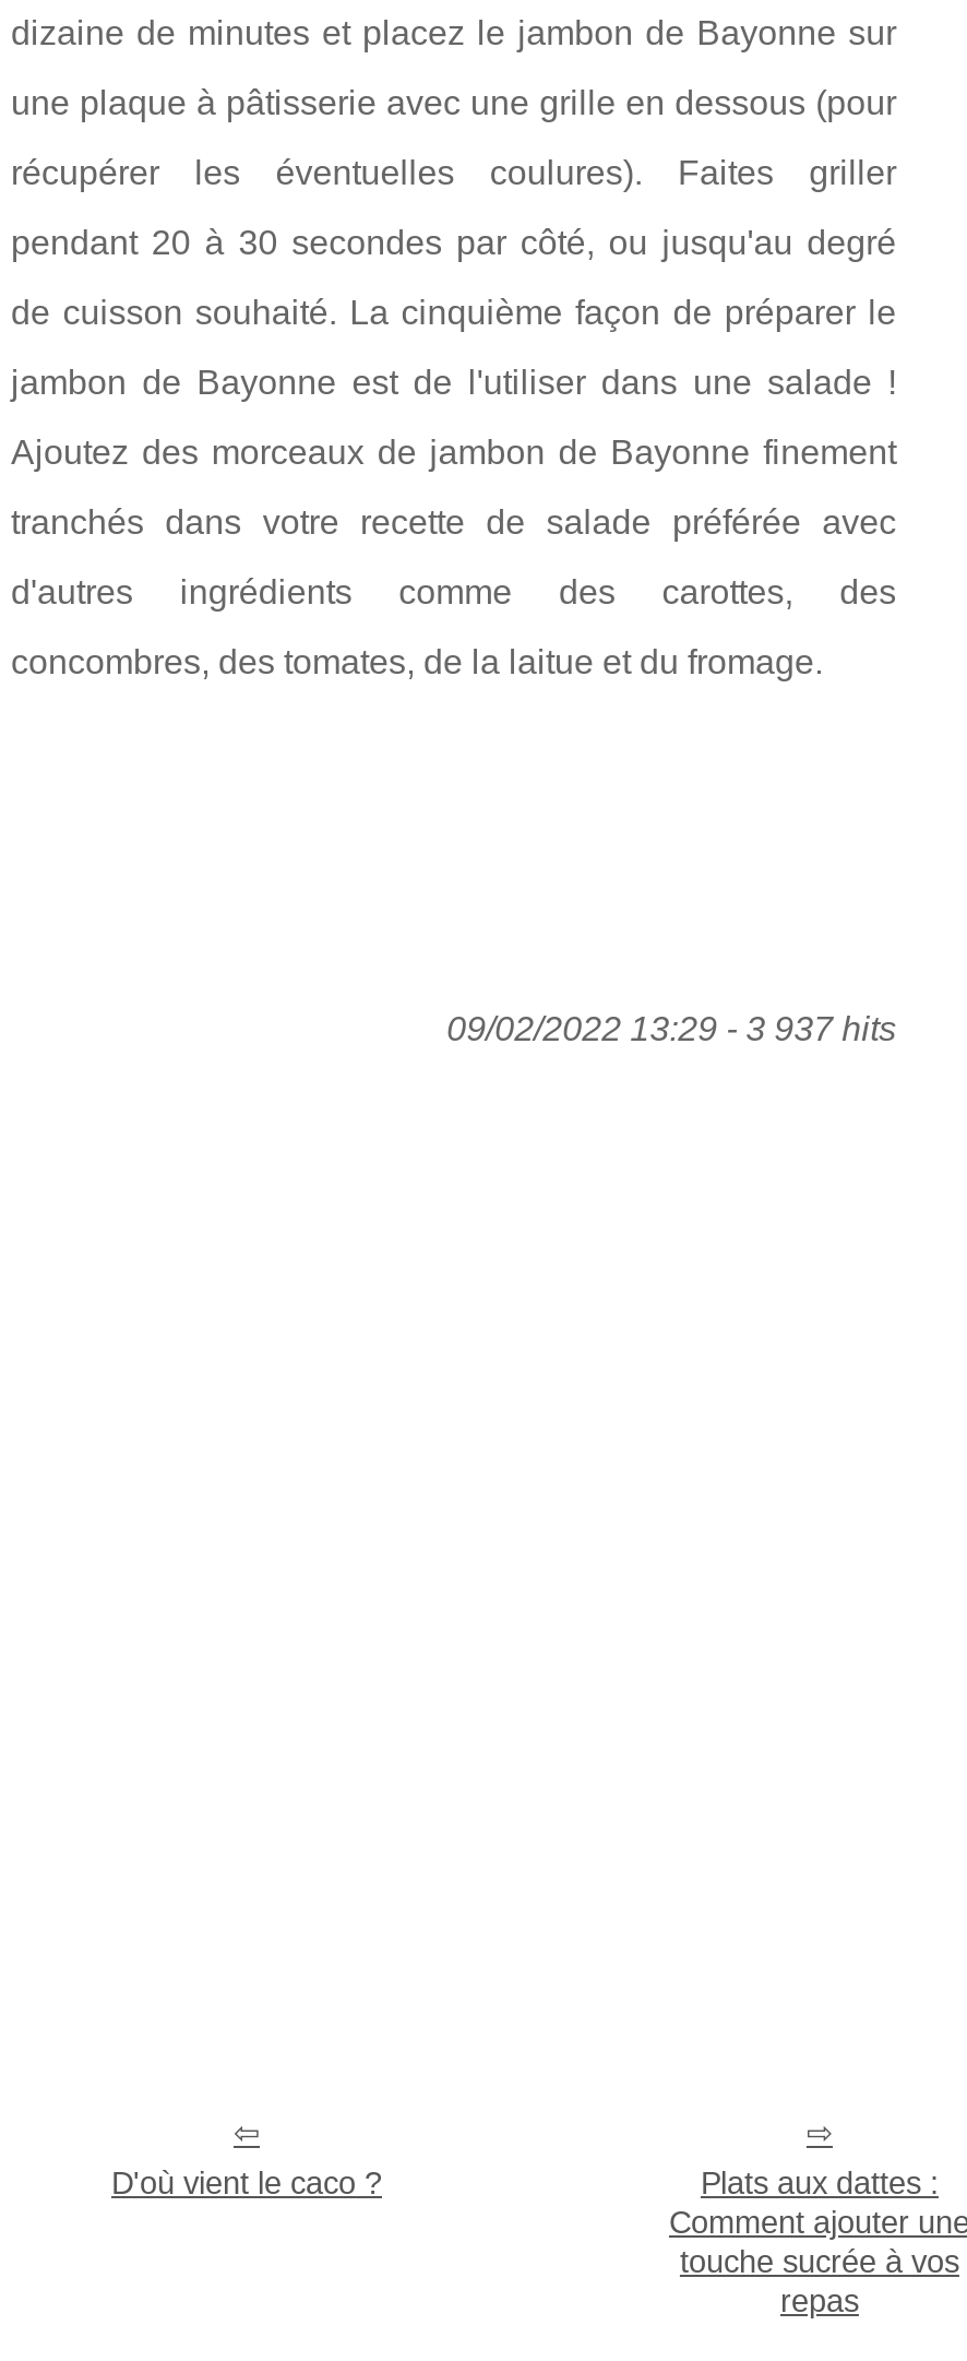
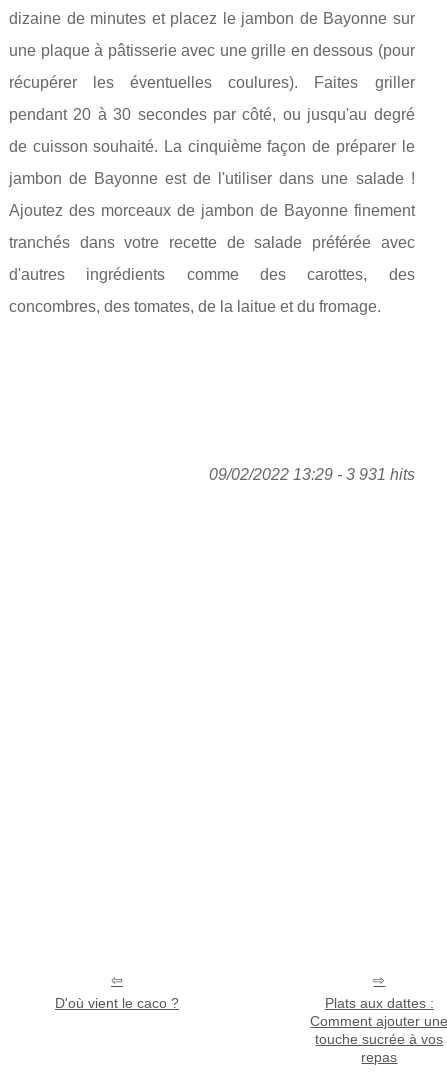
- 09/02/2022 13:29 - 3 937 hits
+ 09/02/2022 13:29 - 3 931 hits
